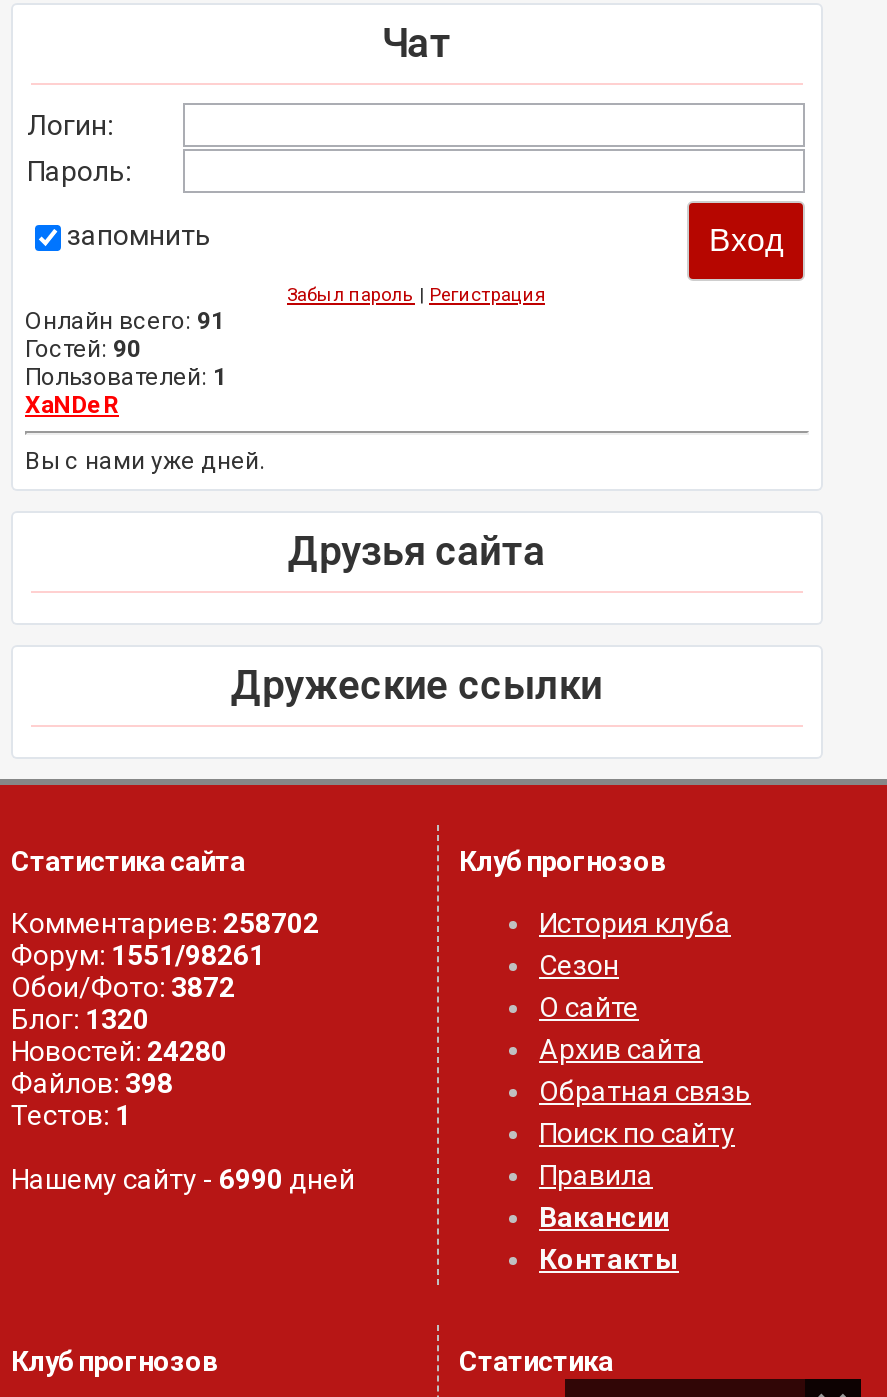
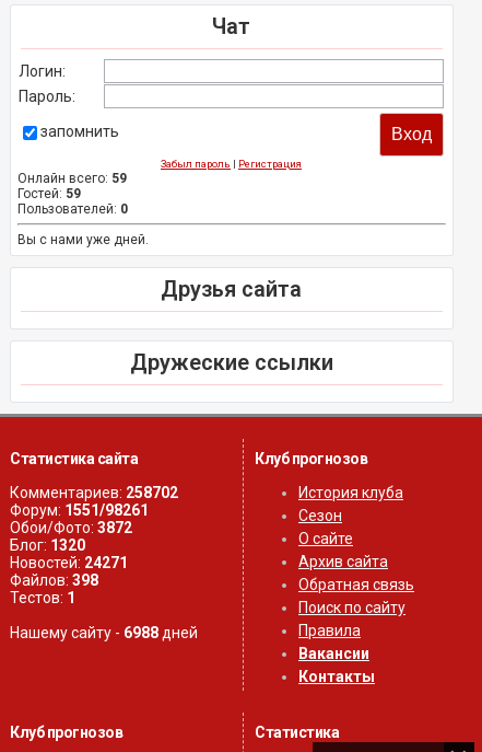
- Онлайн всего: 91
- Гостей: 90
- Пользователей: 1
- XaNDeR
+ Онлайн всего: 59
+ Гостей: 59
+ Пользователей: 0

- Новостей: 24280
+ Новостей: 24271

- Нашему сайту - 6990 дней
+ Нашему сайту - 6988 дней
